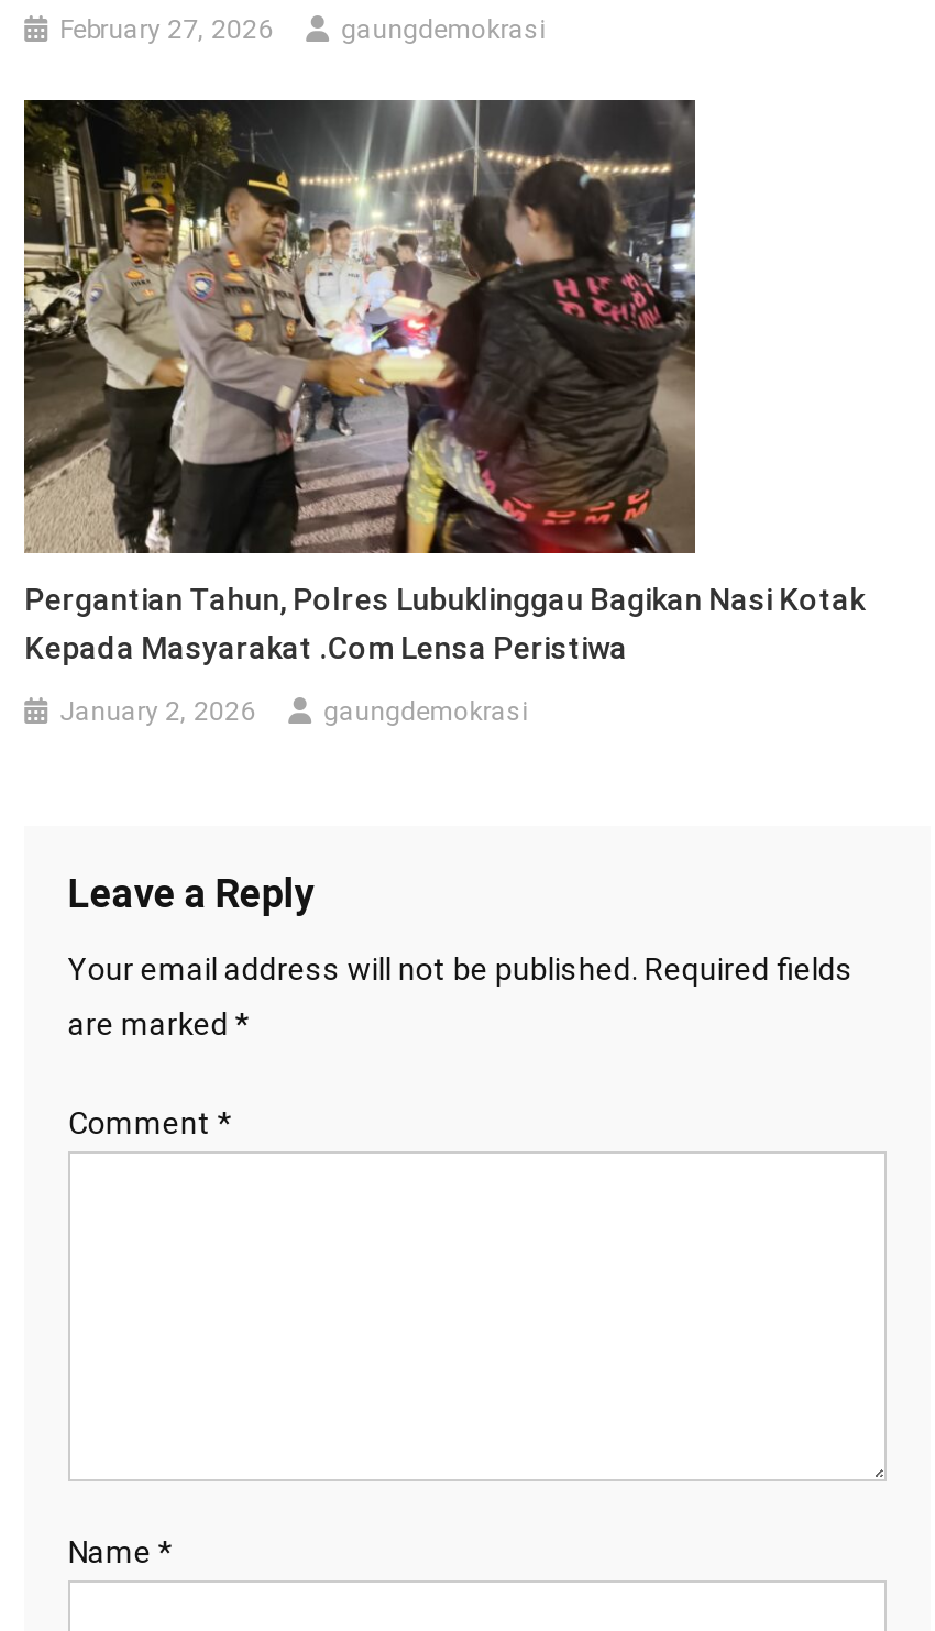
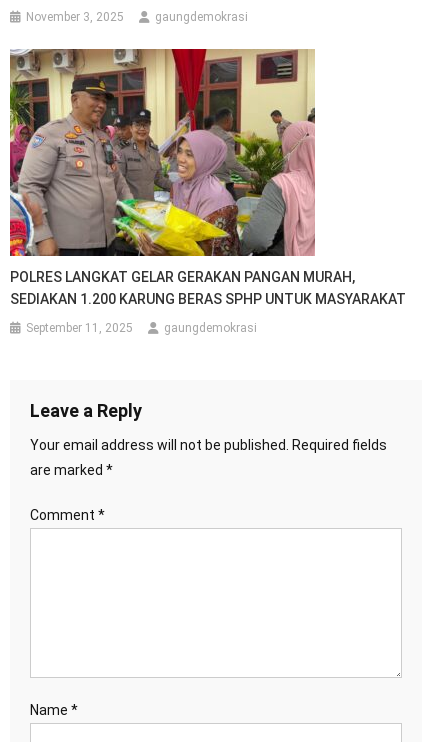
- February 27, 2026
+ November 3, 2025

- [image]
- Pergantian Tahun, Polres Lubuklinggau Bagikan Nasi Kotak
- Kepada Masyarakat .com Lensa Peristiwa
+ [image]
+ POLRES LANGKAT GELAR GERAKAN PANGAN MURAH,
+ SEDIAKAN 1.200 KARUNG BERAS SPHP UNTUK MASYARAKAT

- January 2, 2026
+ September 11, 2025
